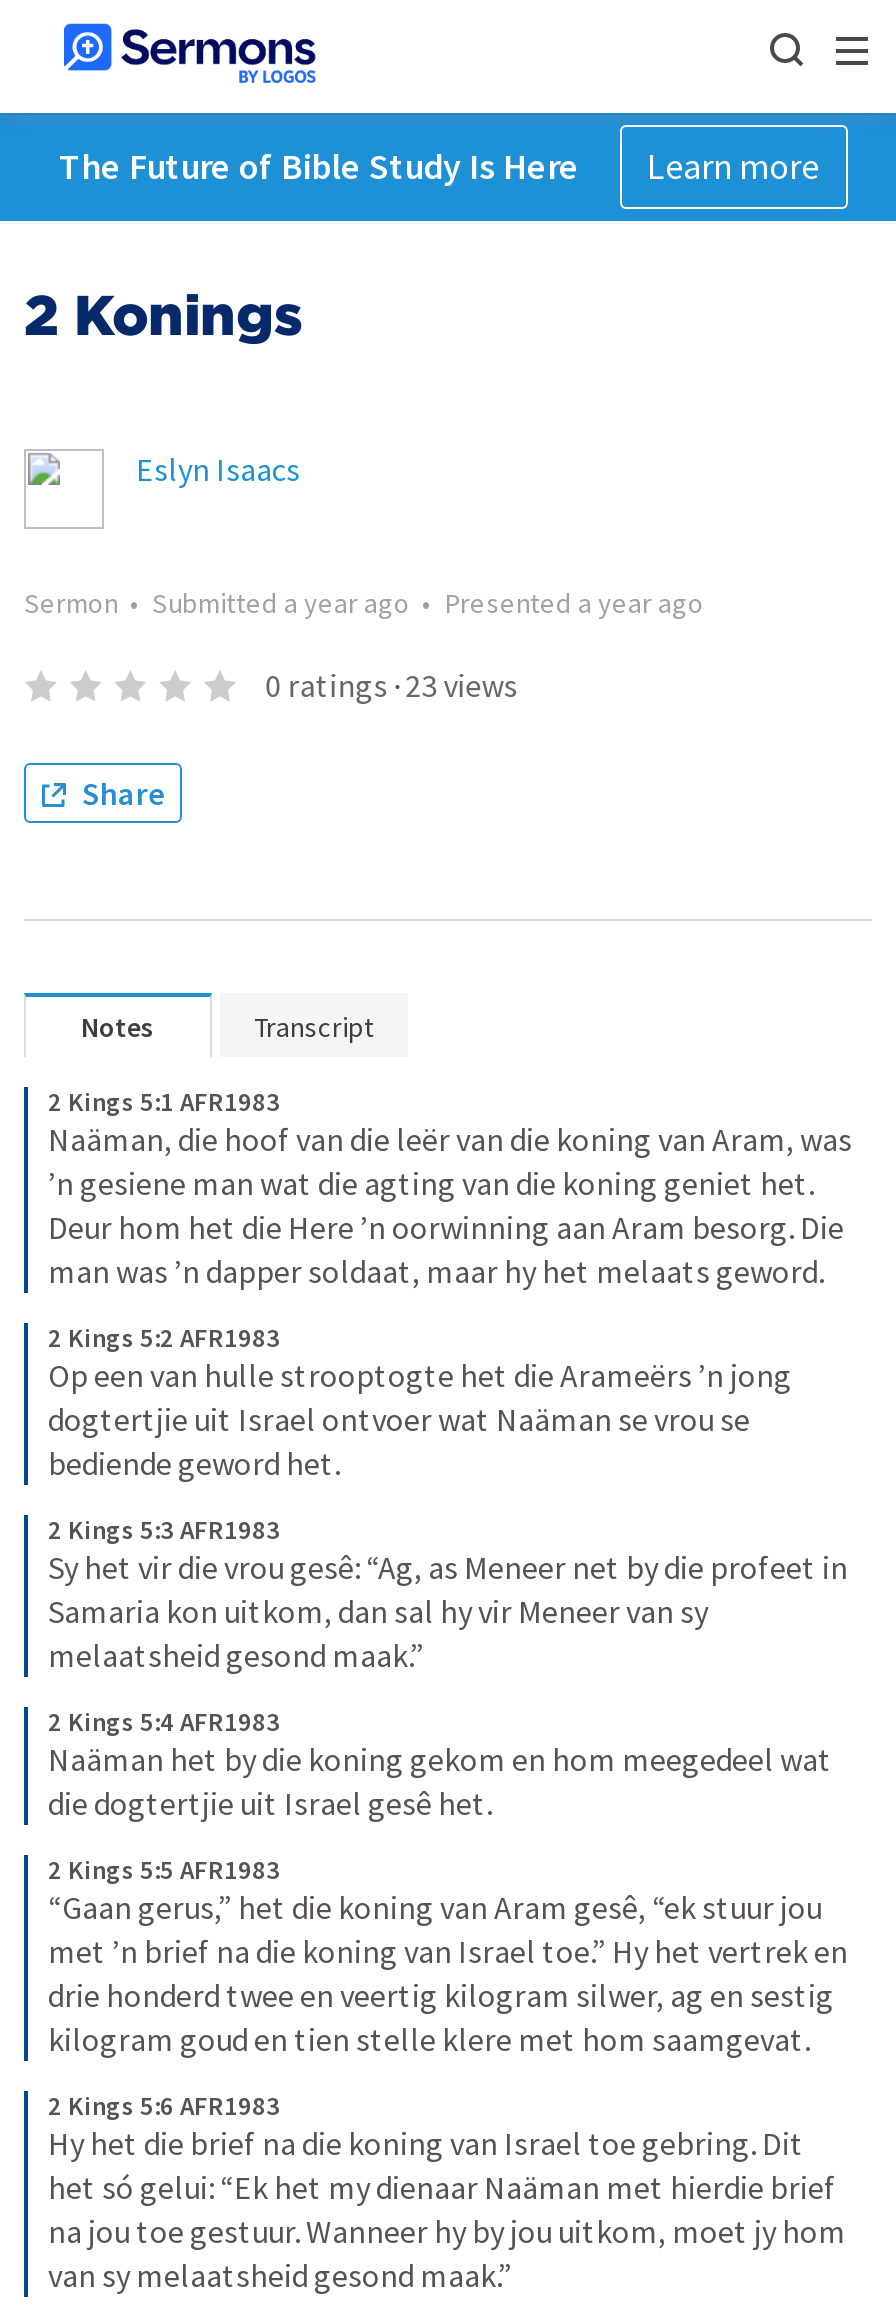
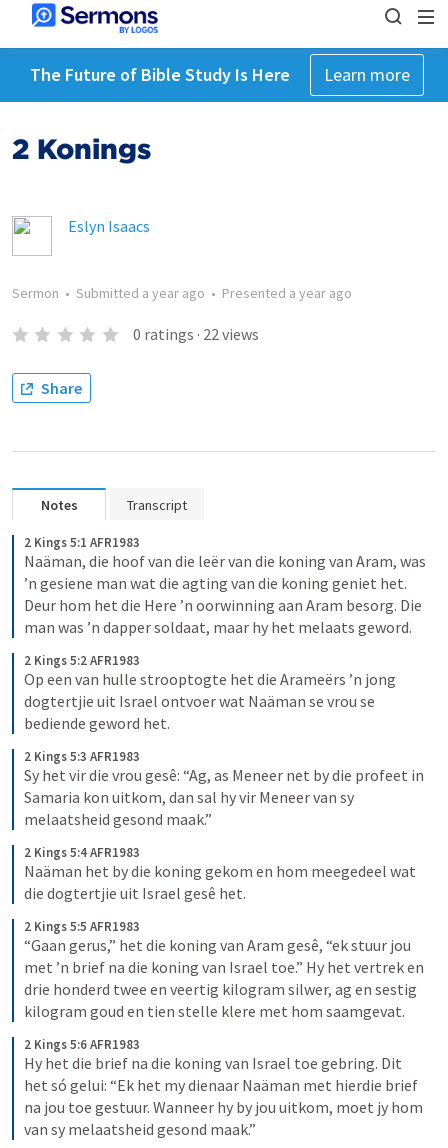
- 0 ratings · 23 views
+ 0 ratings · 22 views
